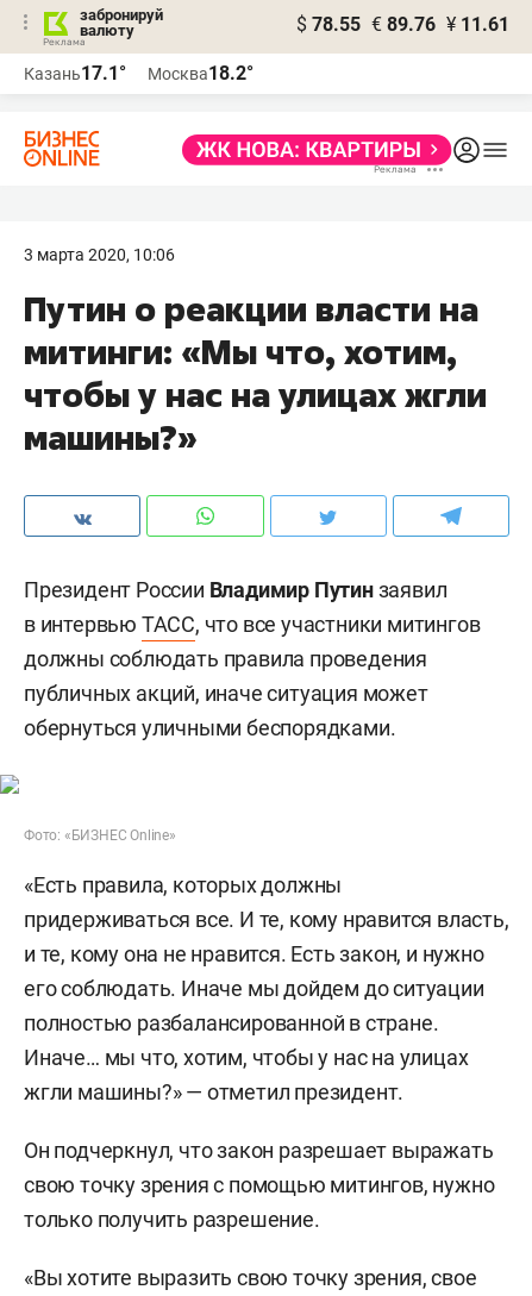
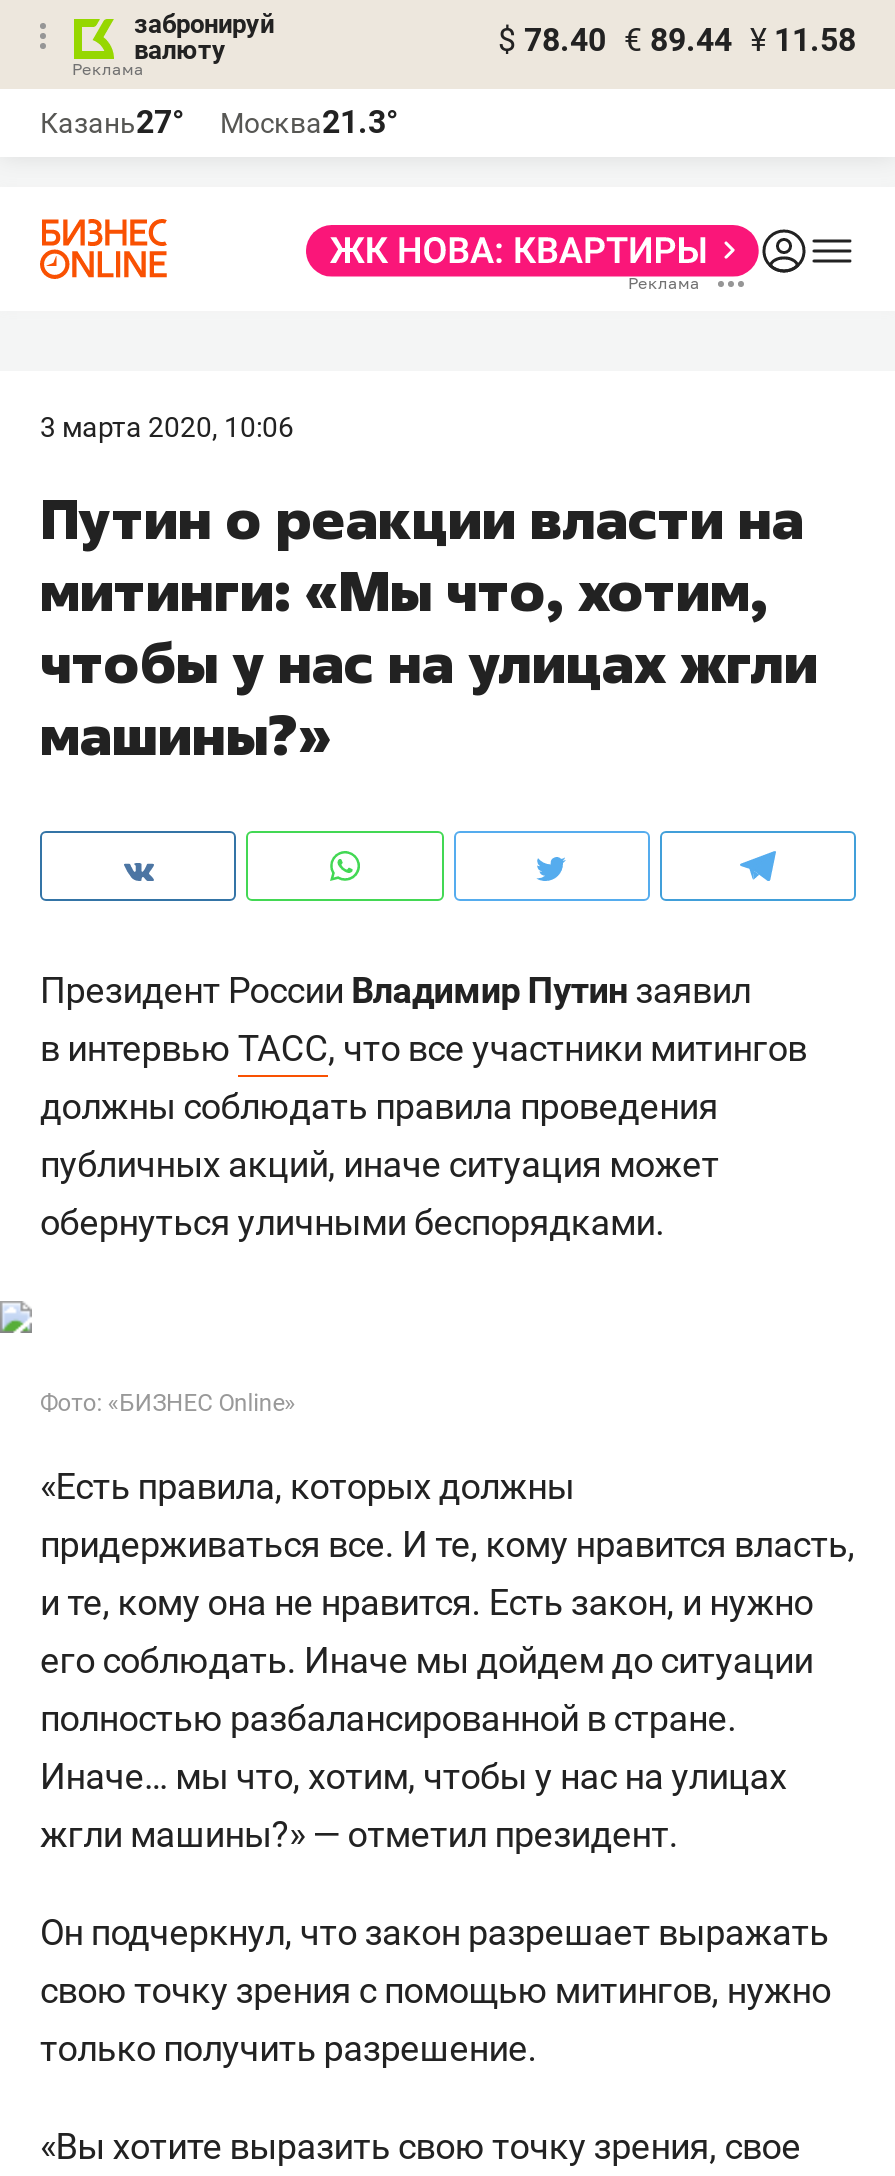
- $ 78.55 € 89.76 ¥ 11.61
+ $ 78.40 € 89.44 ¥ 11.58

- Казань17.1°
+ Казань27°

- Москва18.2°
+ Москва21.3°
